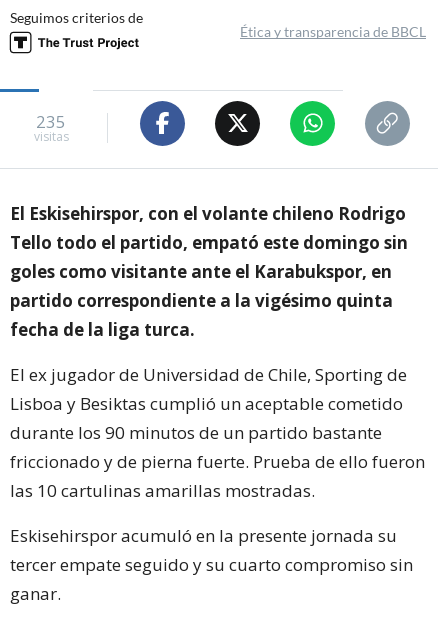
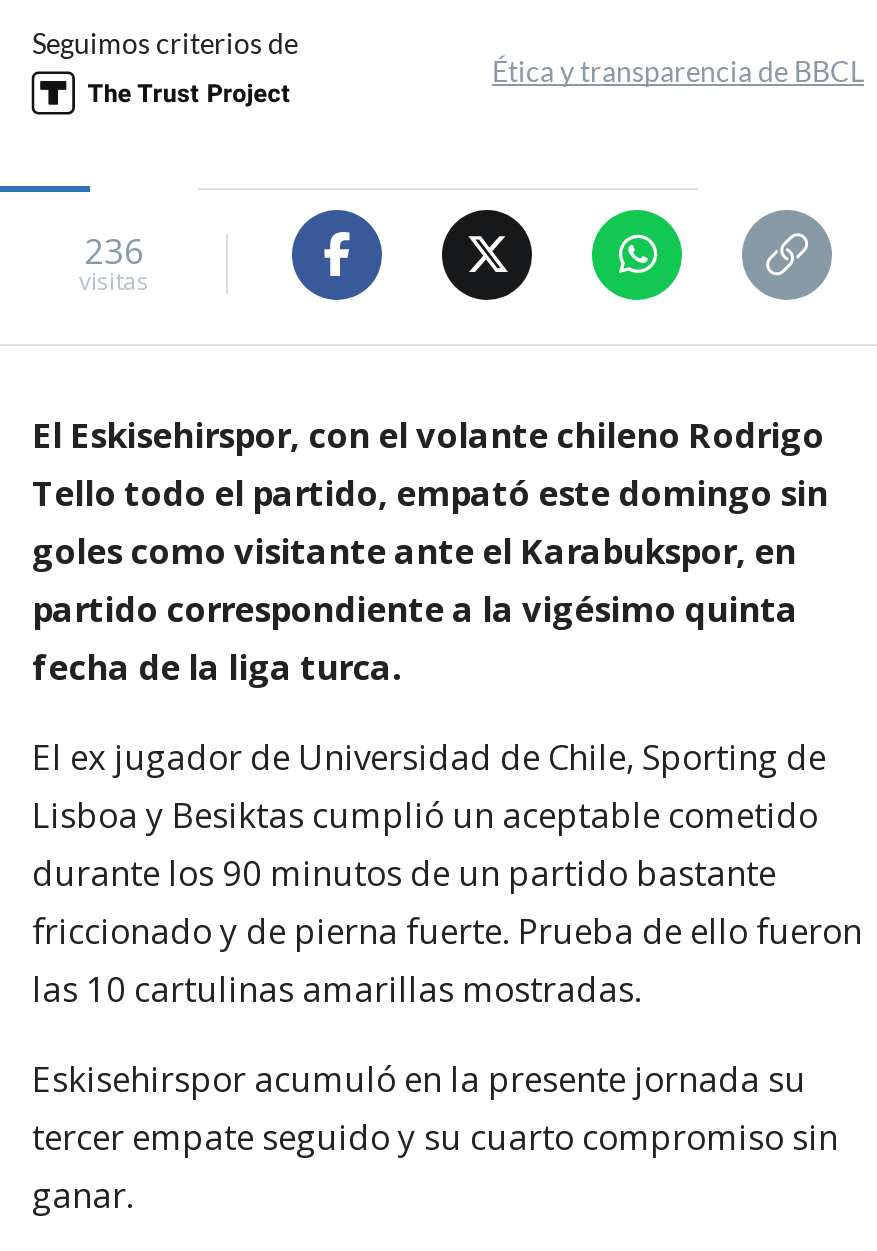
- 235
+ 236
